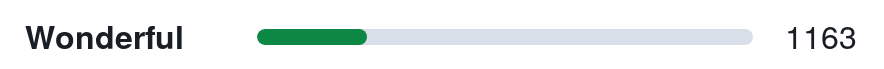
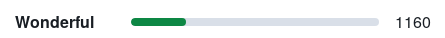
- 1163
+ 1160
